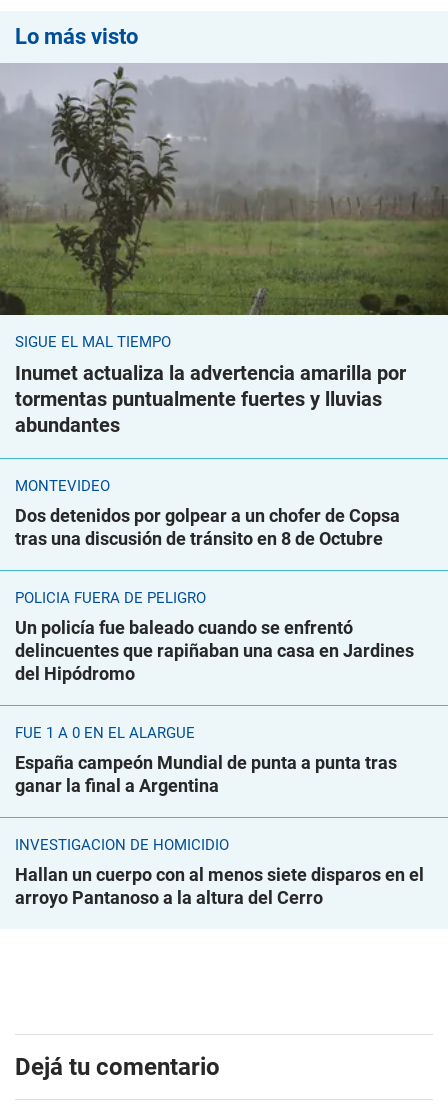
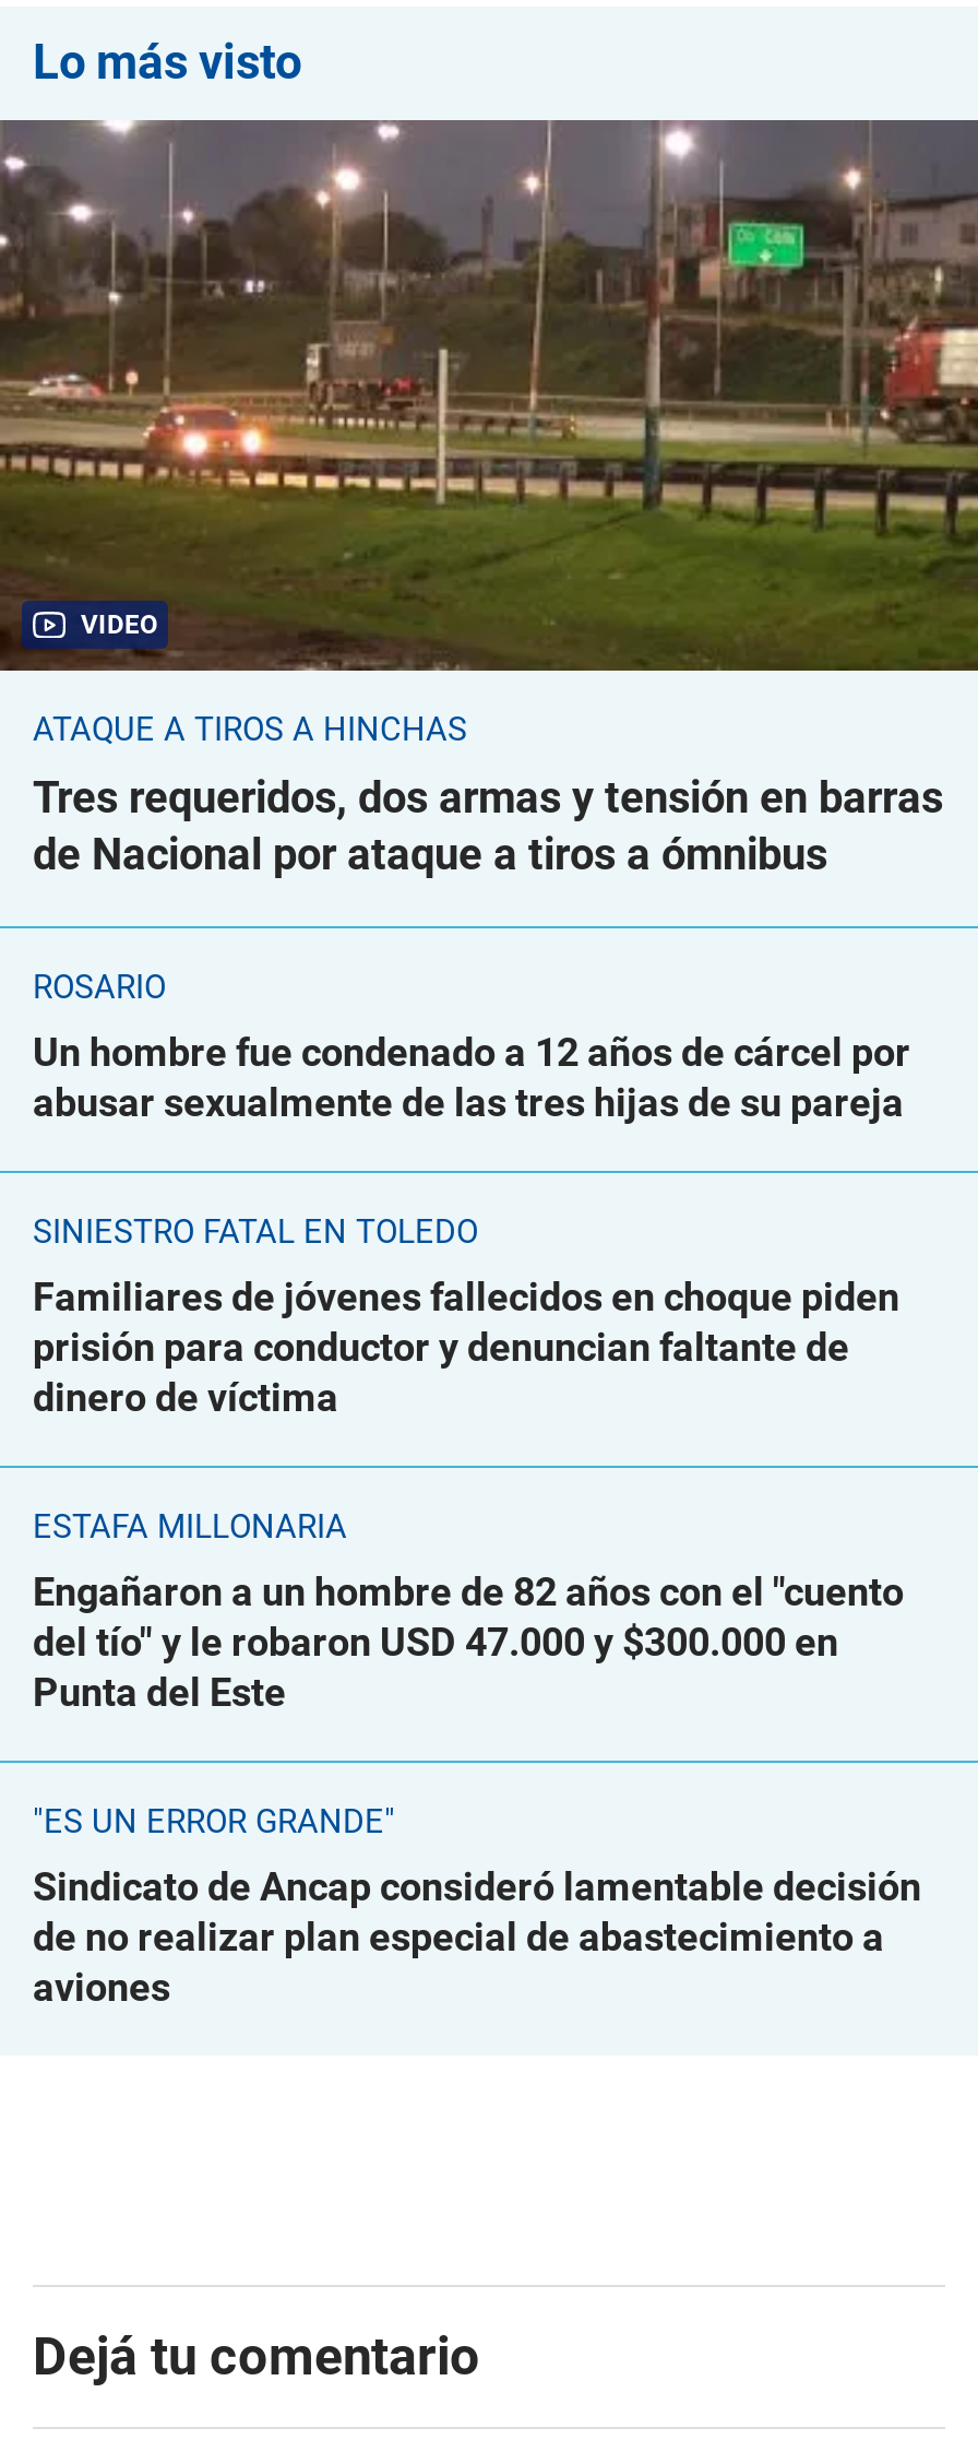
- [image]
- SIGUE EL MAL TIEMPO
- Inumet actualiza la advertencia amarilla por
- tormentas puntualmente fuertes y lluvias
- abundantes
- MONTEVIDEO
- Dos detenidos por golpear a un chofer de Copsa
- tras una discusión de tránsito en 8 de Octubre
- POLICÍA FUERA DE PELIGRO
- Un policía fue baleado cuando se enfrentó
- delincuentes que rapiñaban una casa en Jardines
- del Hipódromo
- FUE 1 A 0 EN EL ALARGUE
- España campeón Mundial de punta a punta tras
- ganar la final a Argentina
- INVESTIGACIÓN DE HOMICIDIO
- Hallan un cuerpo con al menos siete disparos en el
- arroyo Pantanoso a la altura del Cerro
+ [image]
+ VIDEO
+ ATAQUE A TIROS A HINCHAS
+ Tres requeridos, dos armas y tensión en barras
+ de Nacional por ataque a tiros a ómnibus
+ ROSARIO
+ Un hombre fue condenado a 12 años de cárcel por
+ abusar sexualmente de las tres hijas de su pareja
+ SINIESTRO FATAL EN TOLEDO
+ Familiares de jóvenes fallecidos en choque piden
+ prisión para conductor y denuncian faltante de
+ dinero de víctima
+ ESTAFA MILLONARIA
+ Engañaron a un hombre de 82 años con el "cuento
+ del tío" y le robaron USD 47.000 y $300.000 en
+ Punta del Este
+ "ES UN ERROR GRANDE"
+ Sindicato de Ancap consideró lamentable decisión
+ de no realizar plan especial de abastecimiento a
+ aviones
